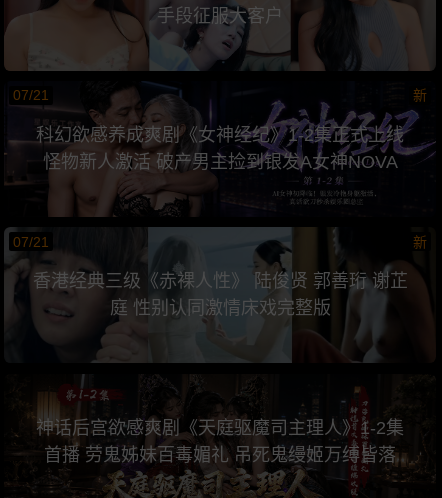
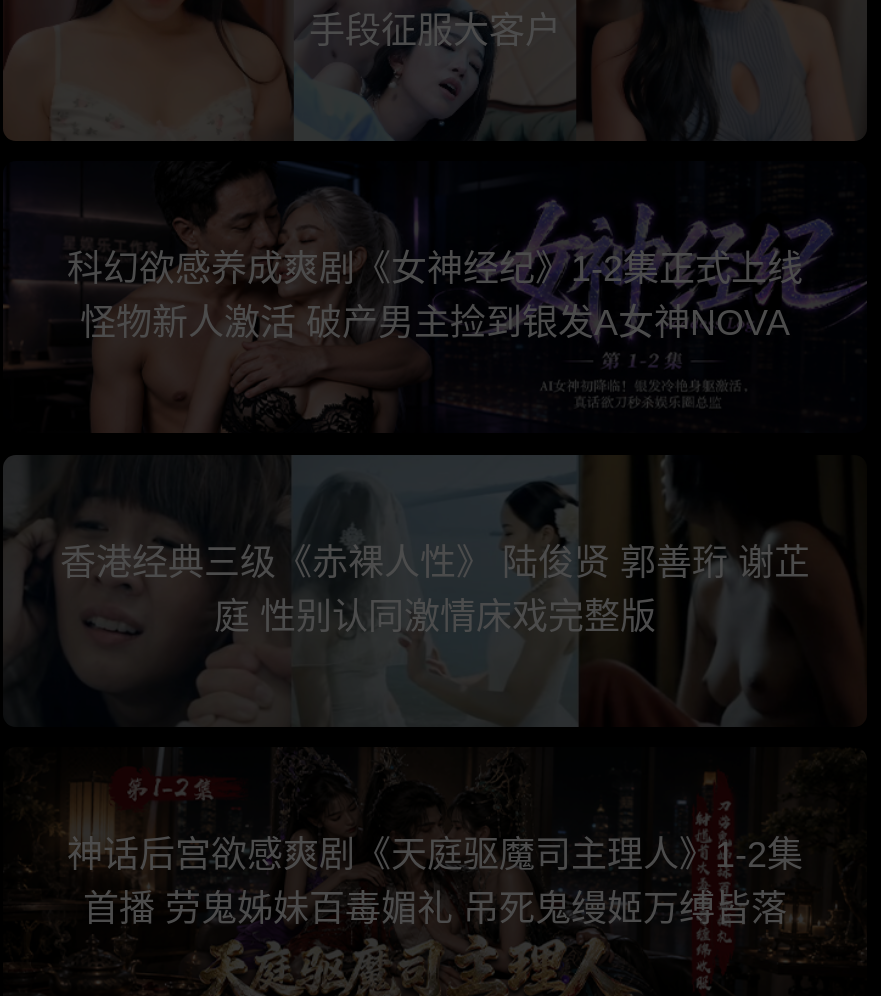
- 07/21
- 新

- 07/21
- 新
